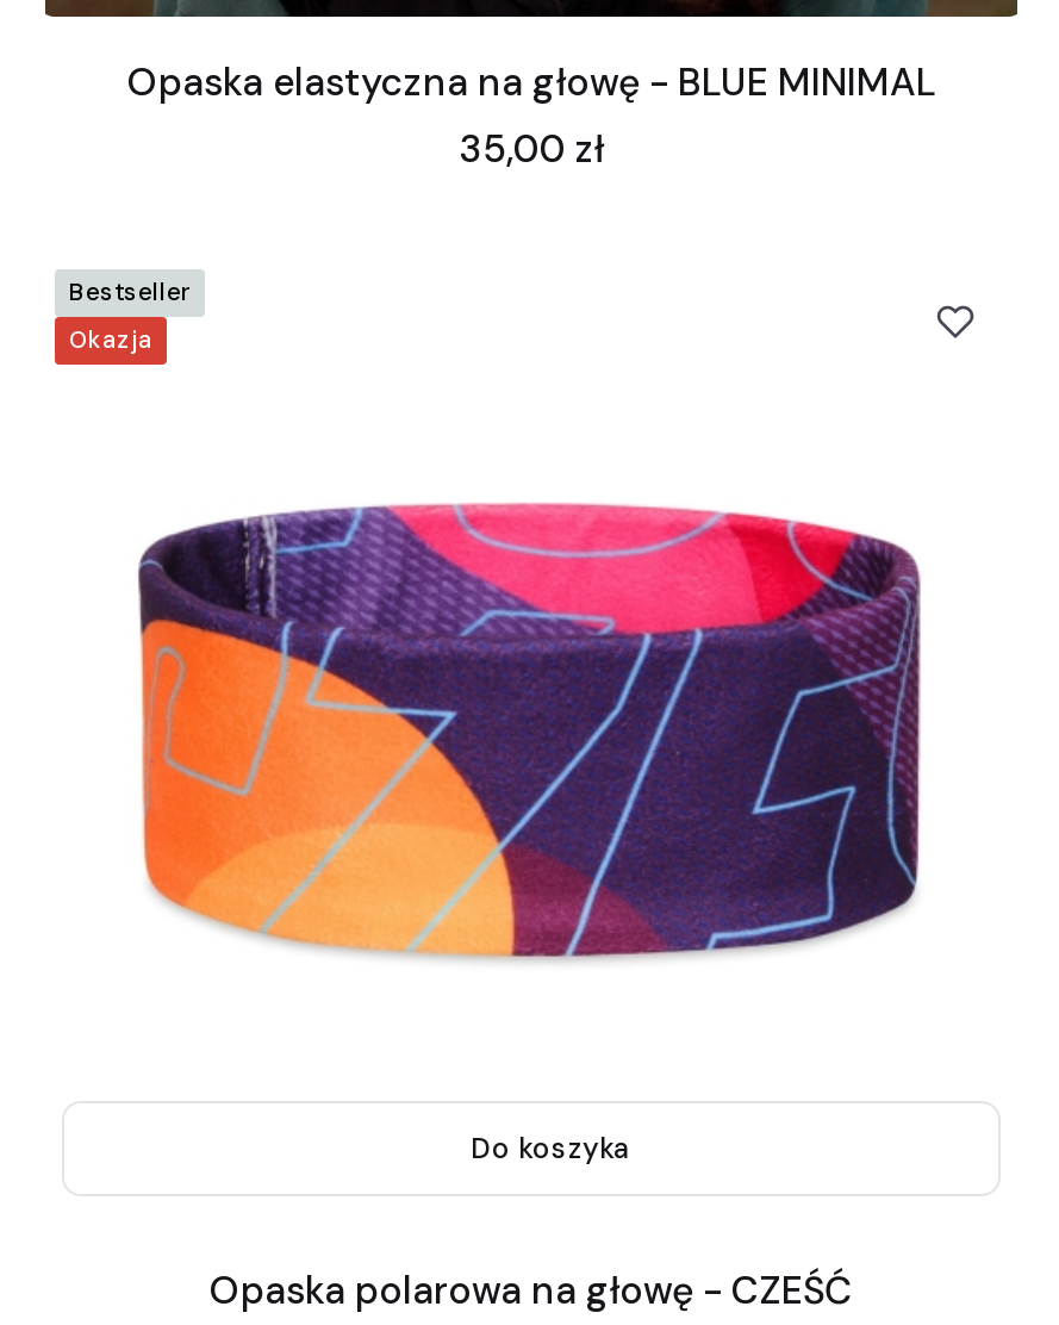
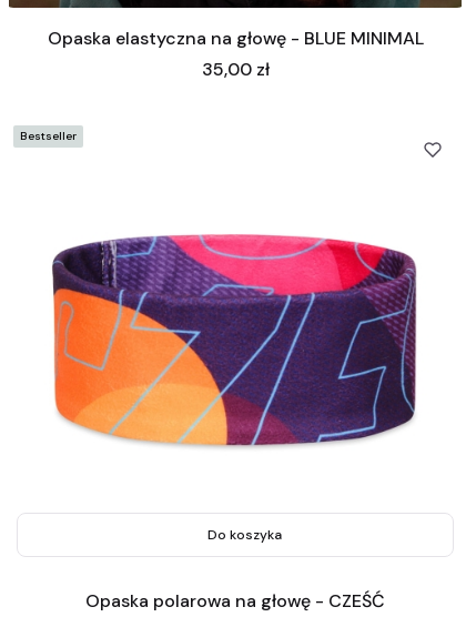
- Okazja
